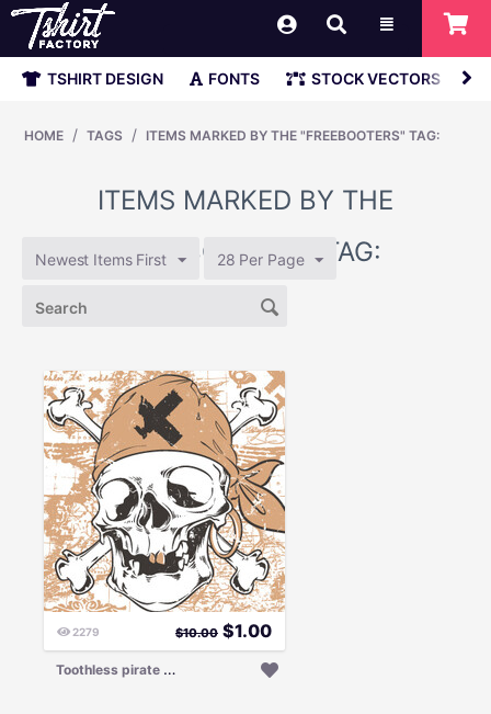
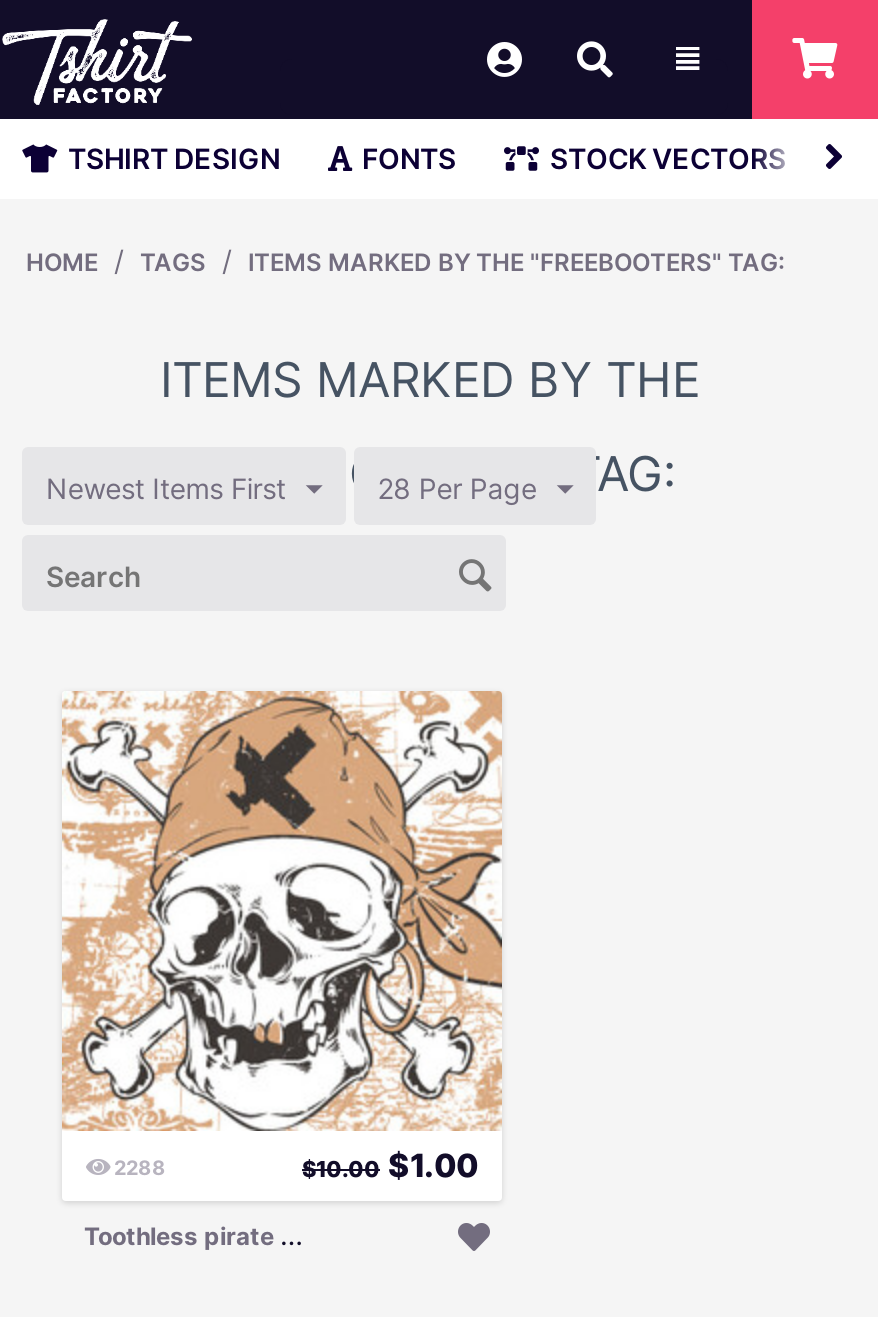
- 2279
+ 2288
